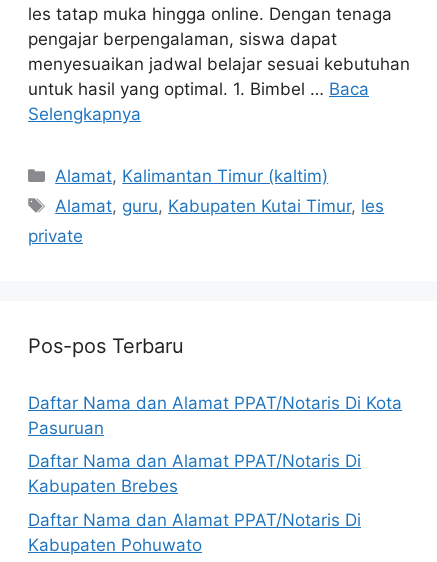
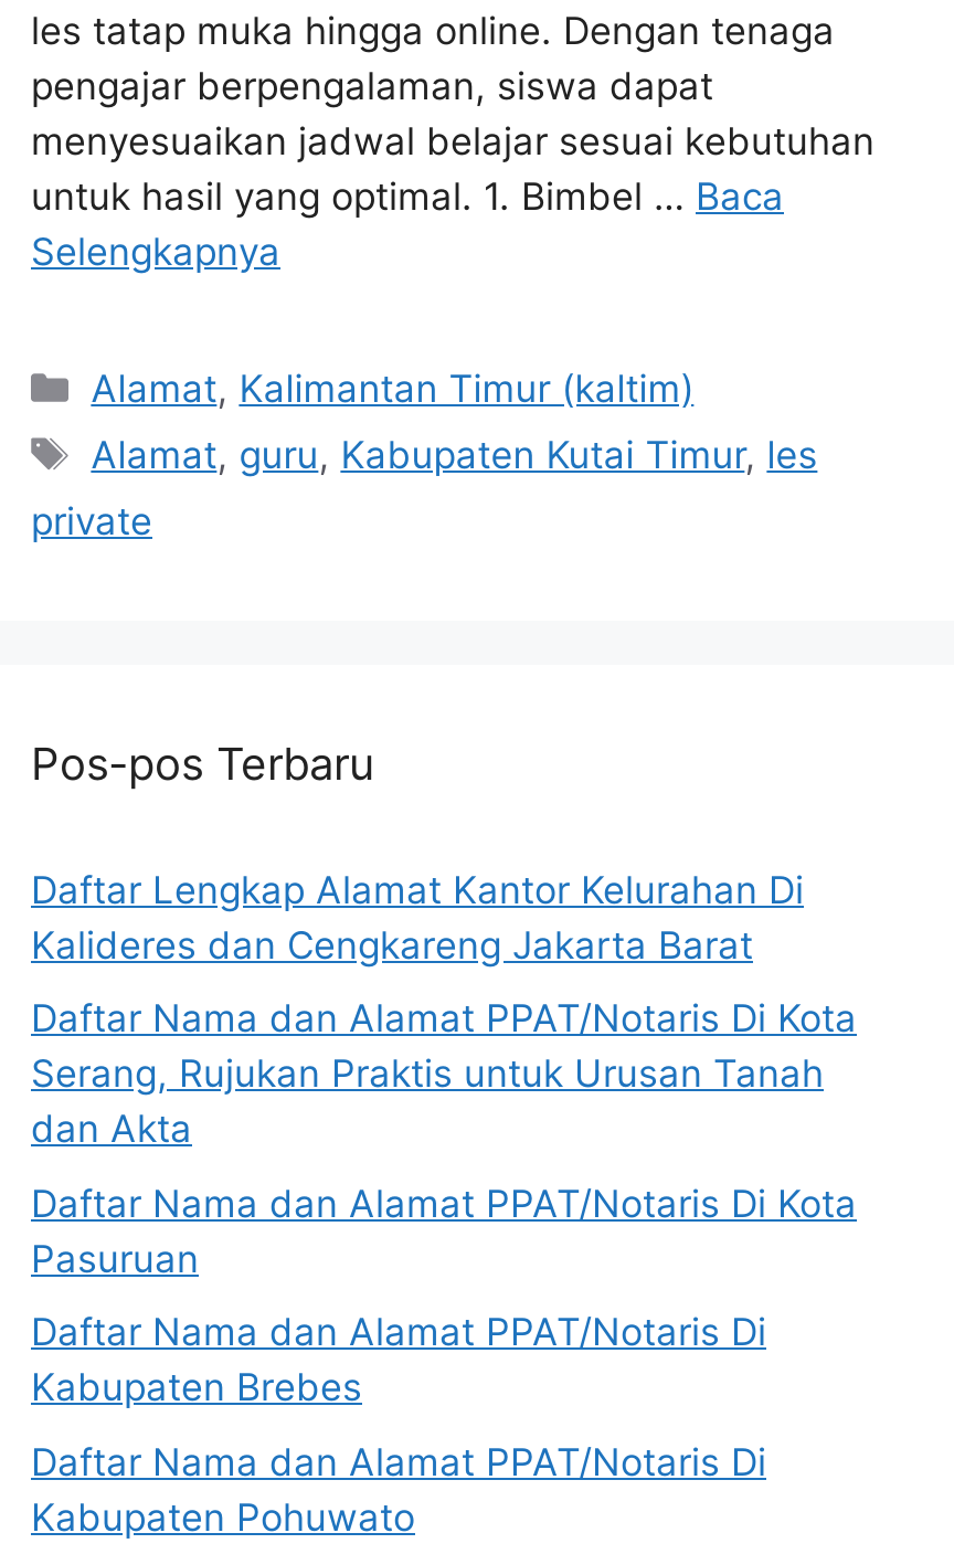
+ Daftar Lengkap Alamat Kantor Kelurahan Di
+ Kalideres dan Cengkareng Jakarta Barat
+ Daftar Nama dan Alamat PPAT/Notaris Di Kota
+ Serang, Rujukan Praktis untuk Urusan Tanah
+ dan Akta
